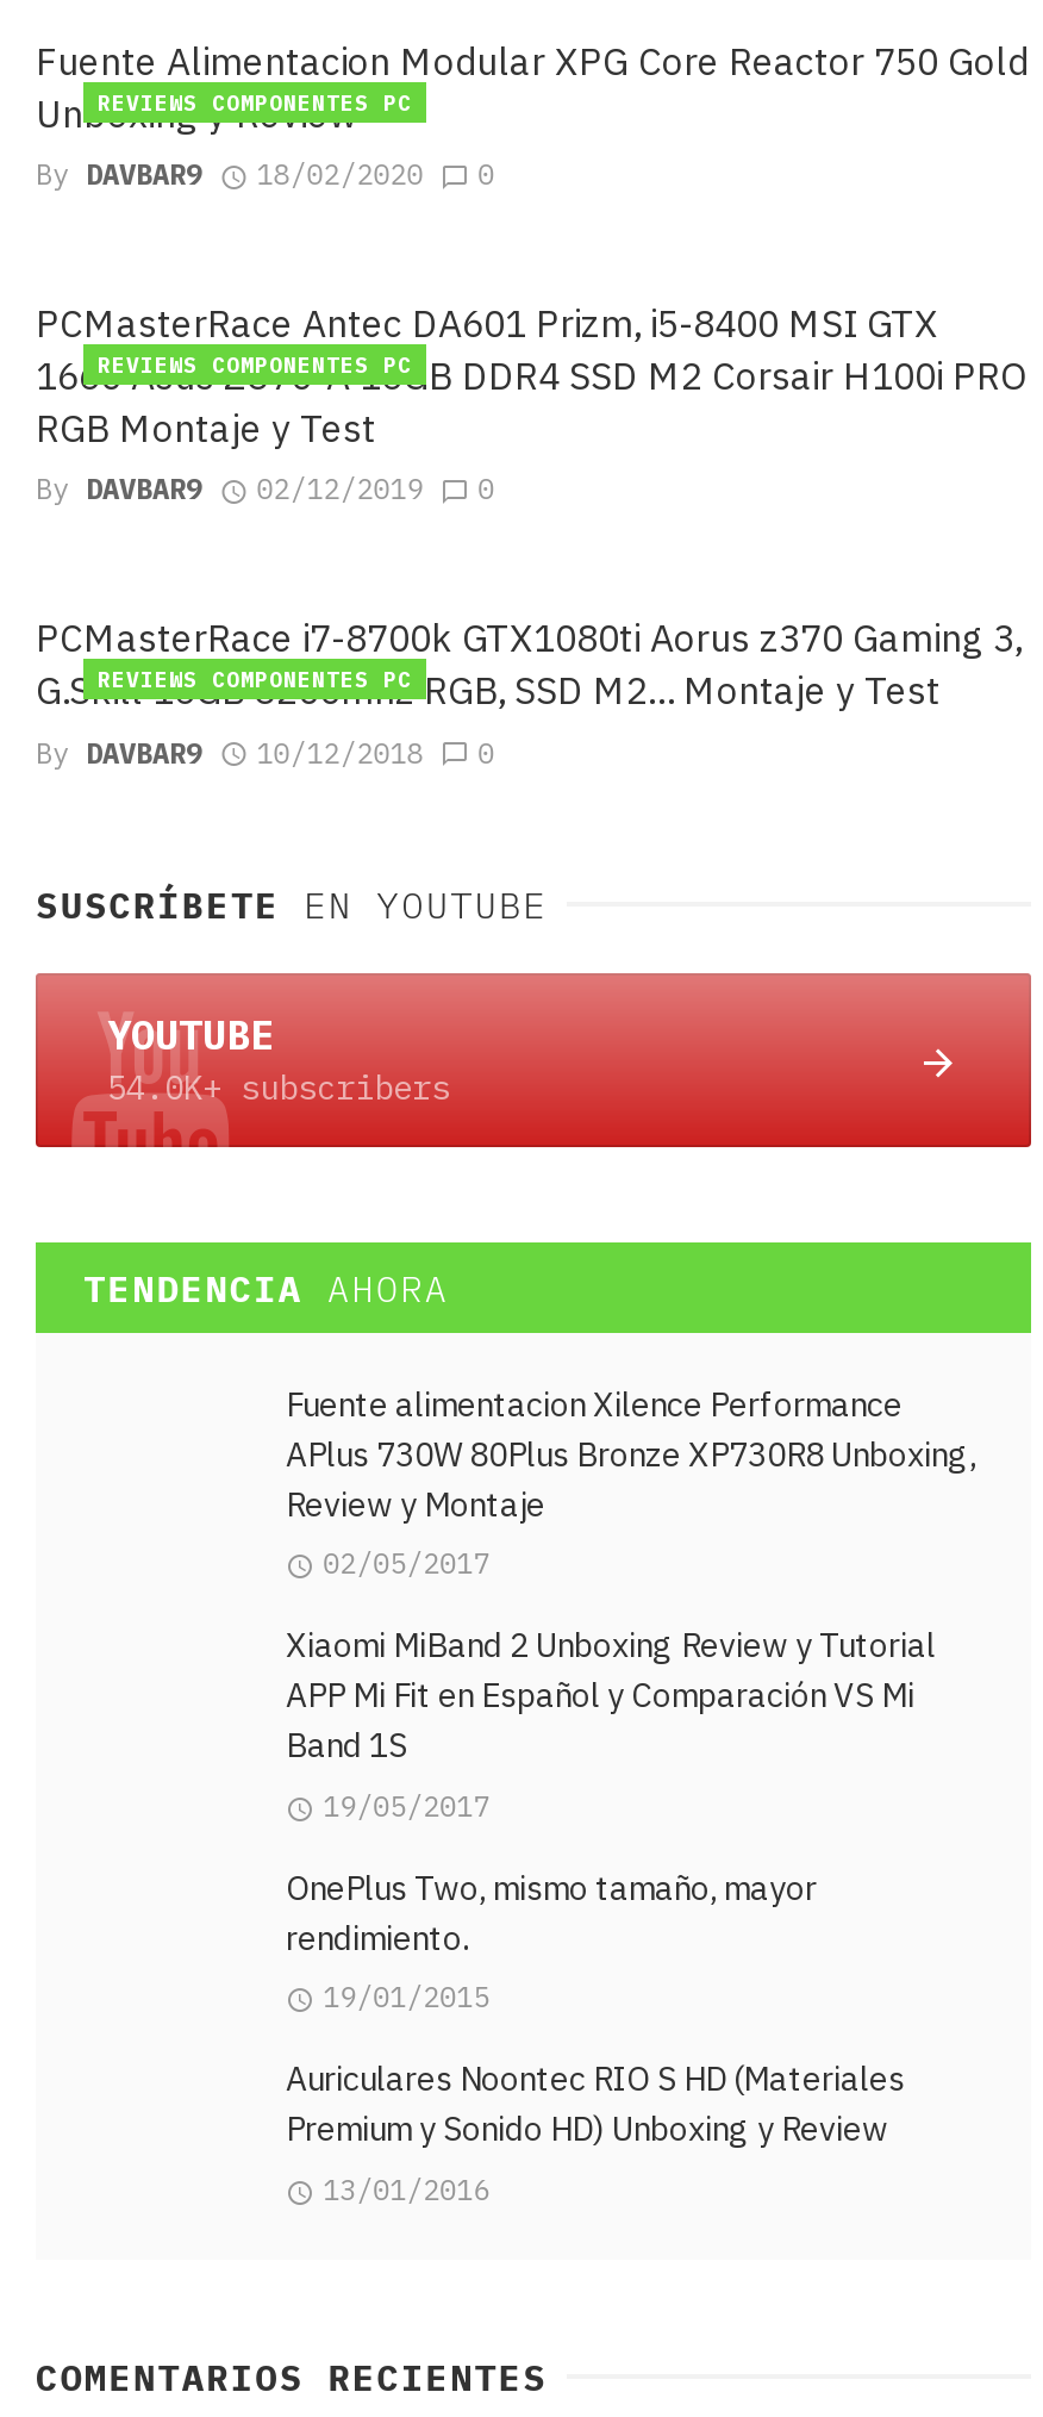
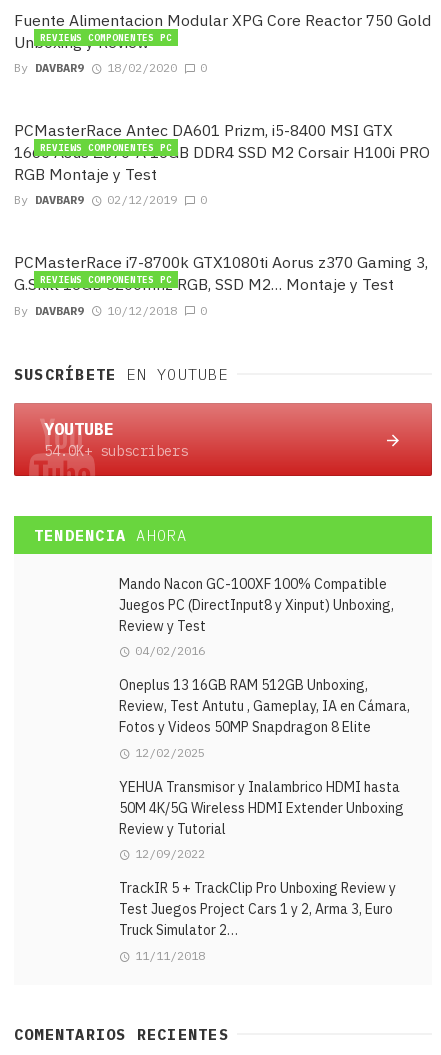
- Fuente alimentacion Xilence Performance
- APlus 730W 80Plus Bronze XP730R8 Unboxing,
- Review y Montaje
+ Mando Nacon GC-100XF 100% Compatible
+ Juegos PC (DirectInput8 y Xinput) Unboxing,
+ Review y Test

- 02/05/2017
+ 04/02/2016

- Xiaomi MiBand 2 Unboxing Review y Tutorial
- APP Mi Fit en Español y Comparación VS Mi
- Band 1S
+ Oneplus 13 16GB RAM 512GB Unboxing,
+ Review, Test Antutu , Gameplay, IA en Cámara,
+ Fotos y Videos 50MP Snapdragon 8 Elite

- 19/05/2017
+ 12/02/2025

- OnePlus Two, mismo tamaño, mayor
- rendimiento.
+ YEHUA Transmisor y Inalambrico HDMI hasta
+ 50M 4K/5G Wireless HDMI Extender Unboxing
+ Review y Tutorial

- 19/01/2015
+ 12/09/2022

- Auriculares Noontec RIO S HD (Materiales
- Premium y Sonido HD) Unboxing y Review
+ TrackIR 5 + TrackClip Pro Unboxing Review y
+ Test Juegos Project Cars 1 y 2, Arma 3, Euro
+ Truck Simulator 2…

- 13/01/2016
+ 11/11/2018
